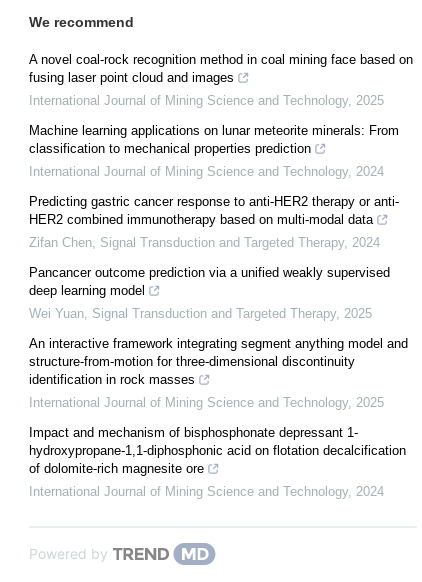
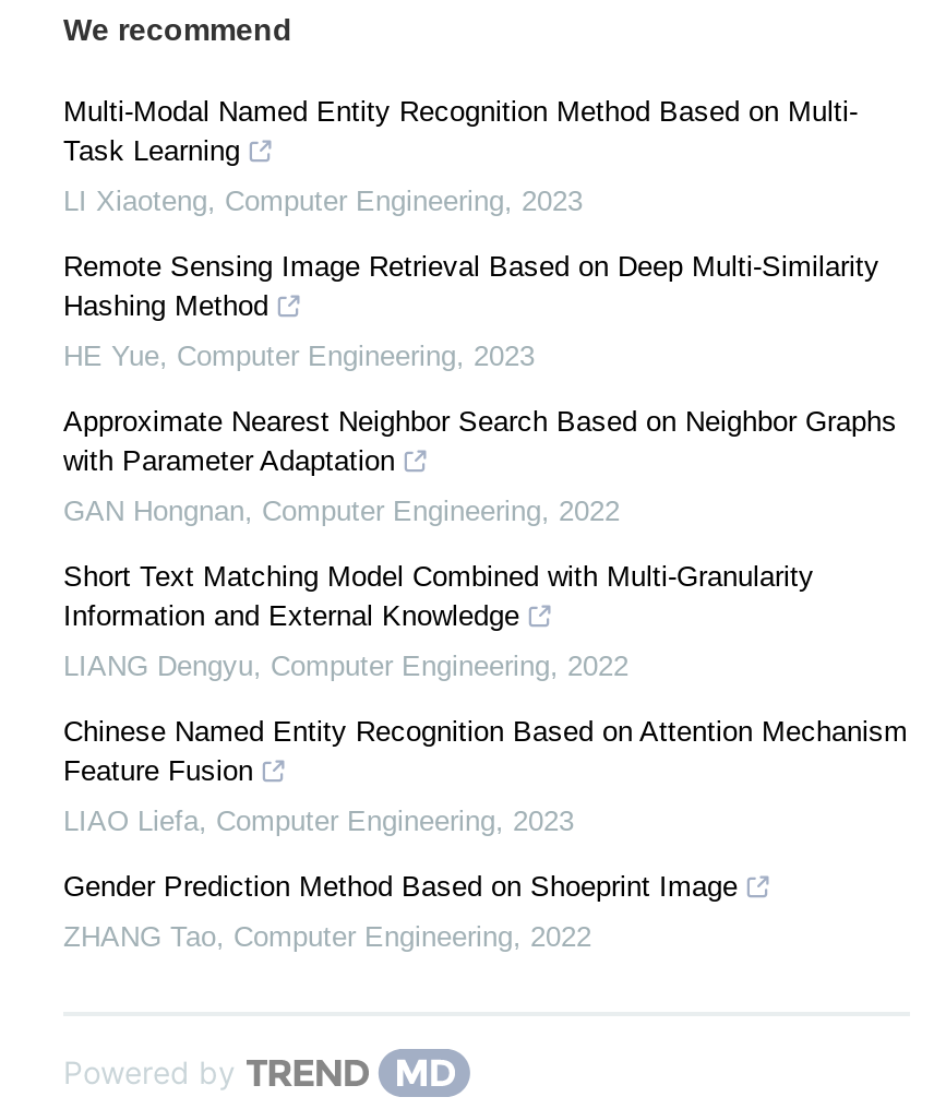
- A novel coal-rock recognition method in coal mining face based on
- fusing laser point cloud and images
+ Multi-Modal Named Entity Recognition Method Based on Multi-
+ Task Learning

- International Journal of Mining Science and Technology, 2025
+ LI Xiaoteng, Computer Engineering, 2023

- Machine learning applications on lunar meteorite minerals: From
- classification to mechanical properties prediction
+ Remote Sensing Image Retrieval Based on Deep Multi-Similarity
+ Hashing Method

- International Journal of Mining Science and Technology, 2024
+ HE Yue, Computer Engineering, 2023

- Predicting gastric cancer response to anti-HER2 therapy or anti-
- HER2 combined immunotherapy based on multi-modal data
+ Approximate Nearest Neighbor Search Based on Neighbor Graphs
+ with Parameter Adaptation

- Zifan Chen, Signal Transduction and Targeted Therapy, 2024
+ GAN Hongnan, Computer Engineering, 2022

- Pancancer outcome prediction via a unified weakly supervised
- deep learning model
+ Short Text Matching Model Combined with Multi-Granularity
+ Information and External Knowledge

- Wei Yuan, Signal Transduction and Targeted Therapy, 2025
+ LIANG Dengyu, Computer Engineering, 2022

- An interactive framework integrating segment anything model and
- structure-from-motion for three-dimensional discontinuity
- identification in rock masses
+ Chinese Named Entity Recognition Based on Attention Mechanism
+ Feature Fusion

- International Journal of Mining Science and Technology, 2025
+ LIAO Liefa, Computer Engineering, 2023

- Impact and mechanism of bisphosphonate depressant 1-
- hydroxypropane-1,1-diphosphonic acid on flotation decalcification
- of dolomite-rich magnesite ore
+ Gender Prediction Method Based on Shoeprint Image

- International Journal of Mining Science and Technology, 2024
+ ZHANG Tao, Computer Engineering, 2022
